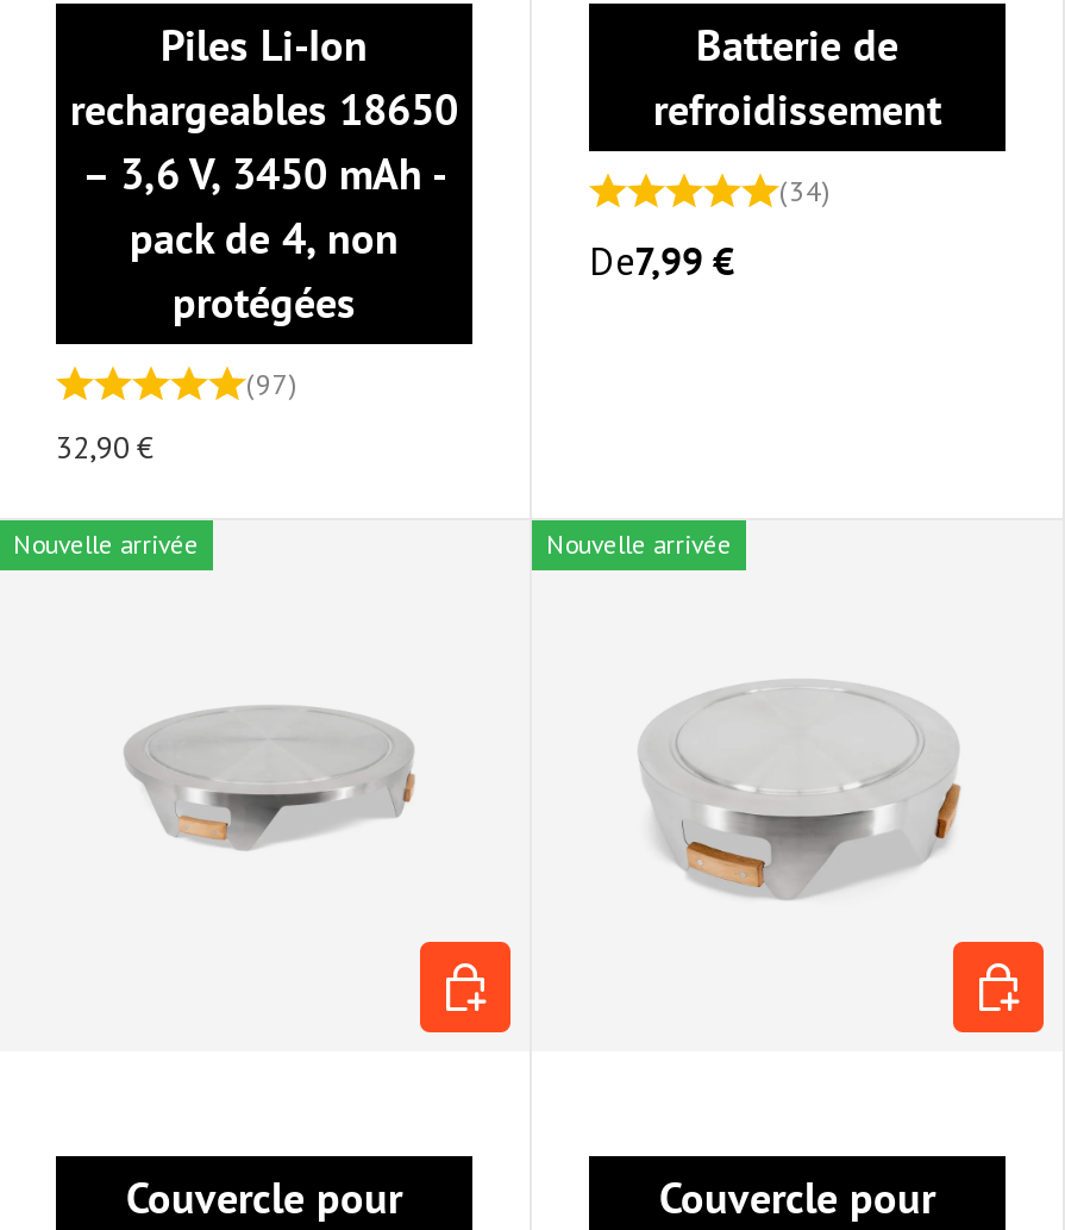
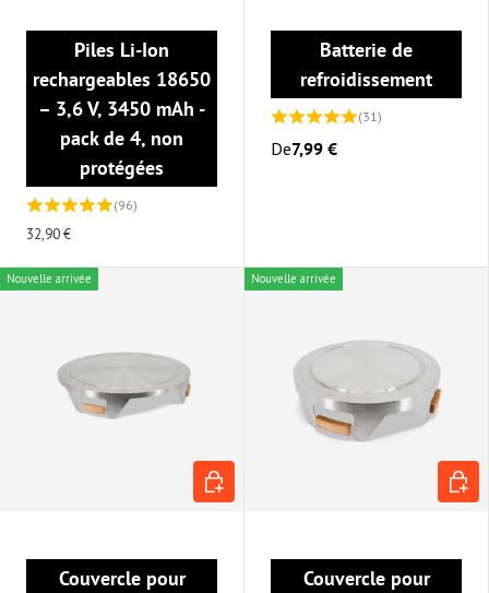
- (34)
+ (31)

- (97)
+ (96)
